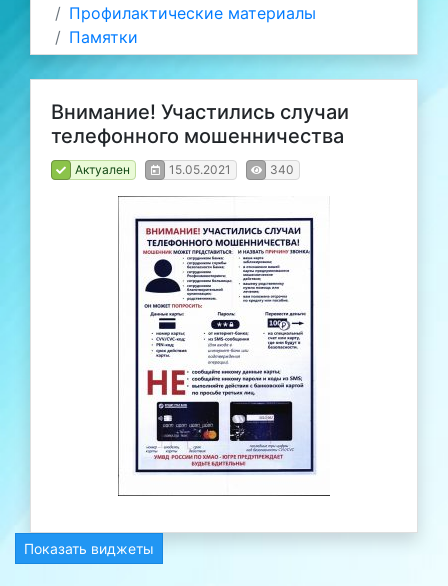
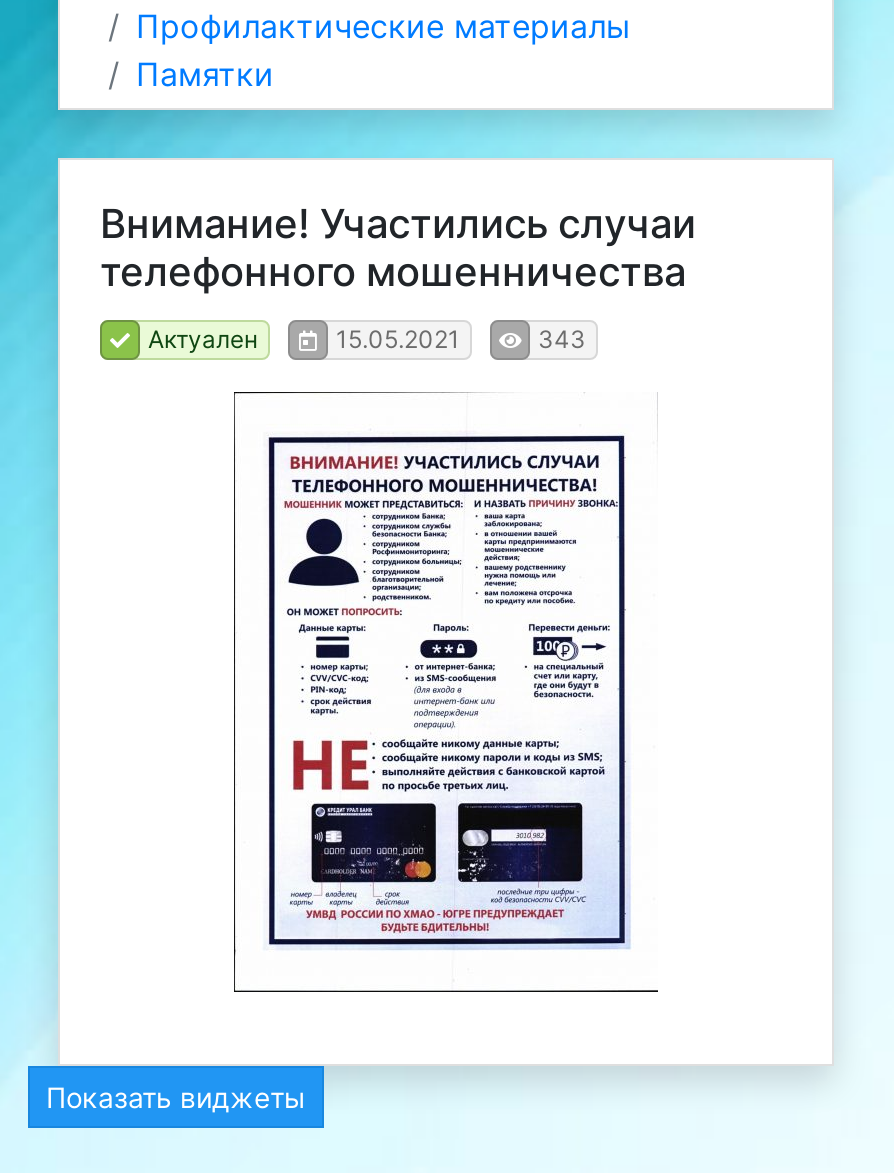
- 340
+ 343
